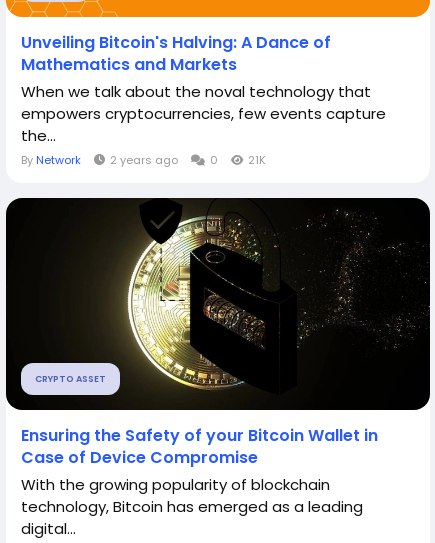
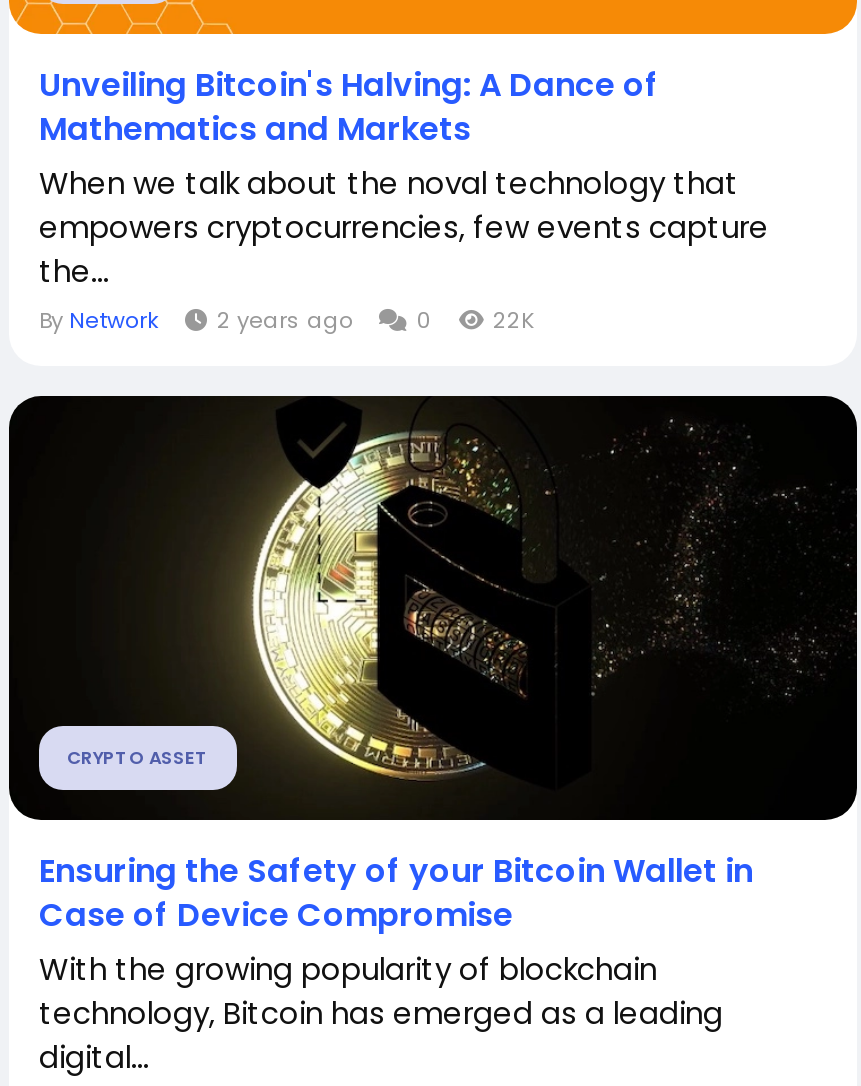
- By Network 2 years ago 0 21K
+ By Network 2 years ago 0 22K
